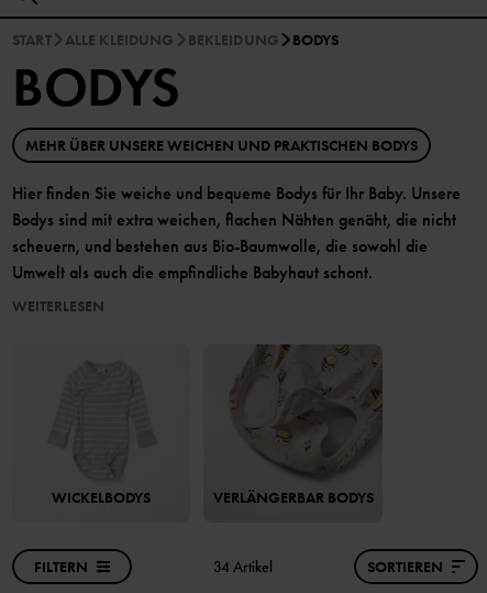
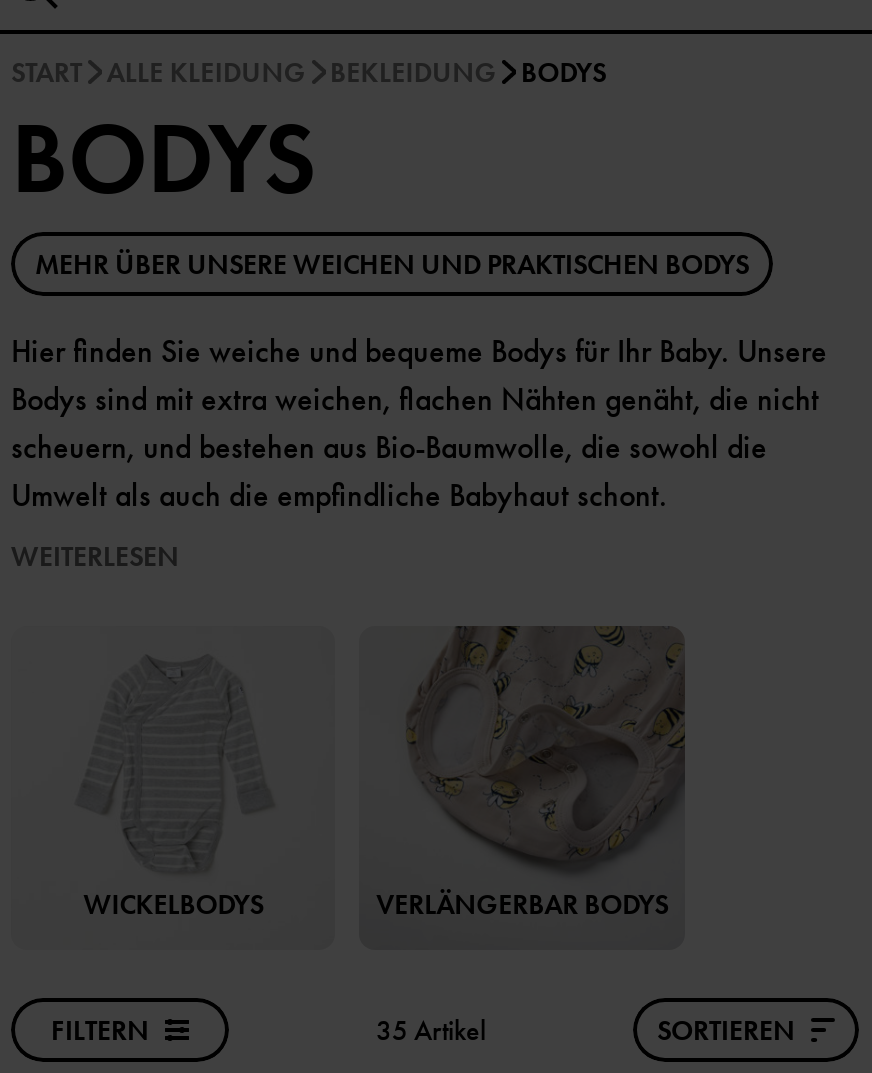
- 34 Artikel
+ 35 Artikel
